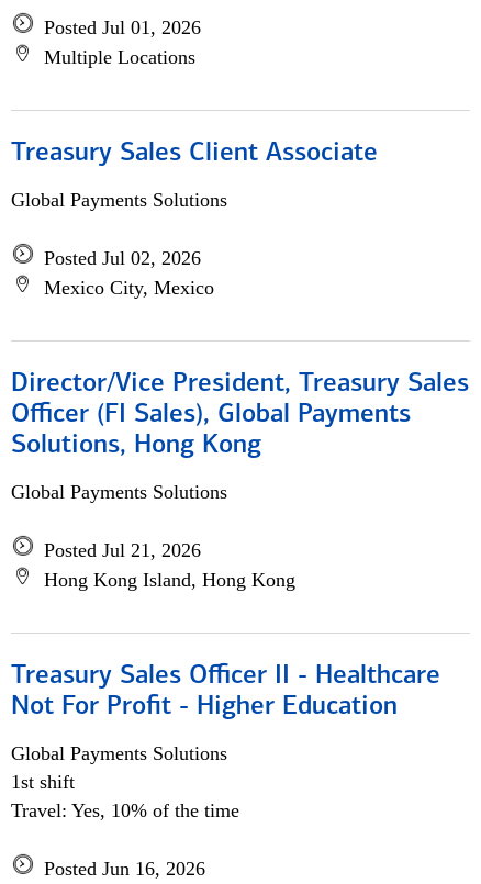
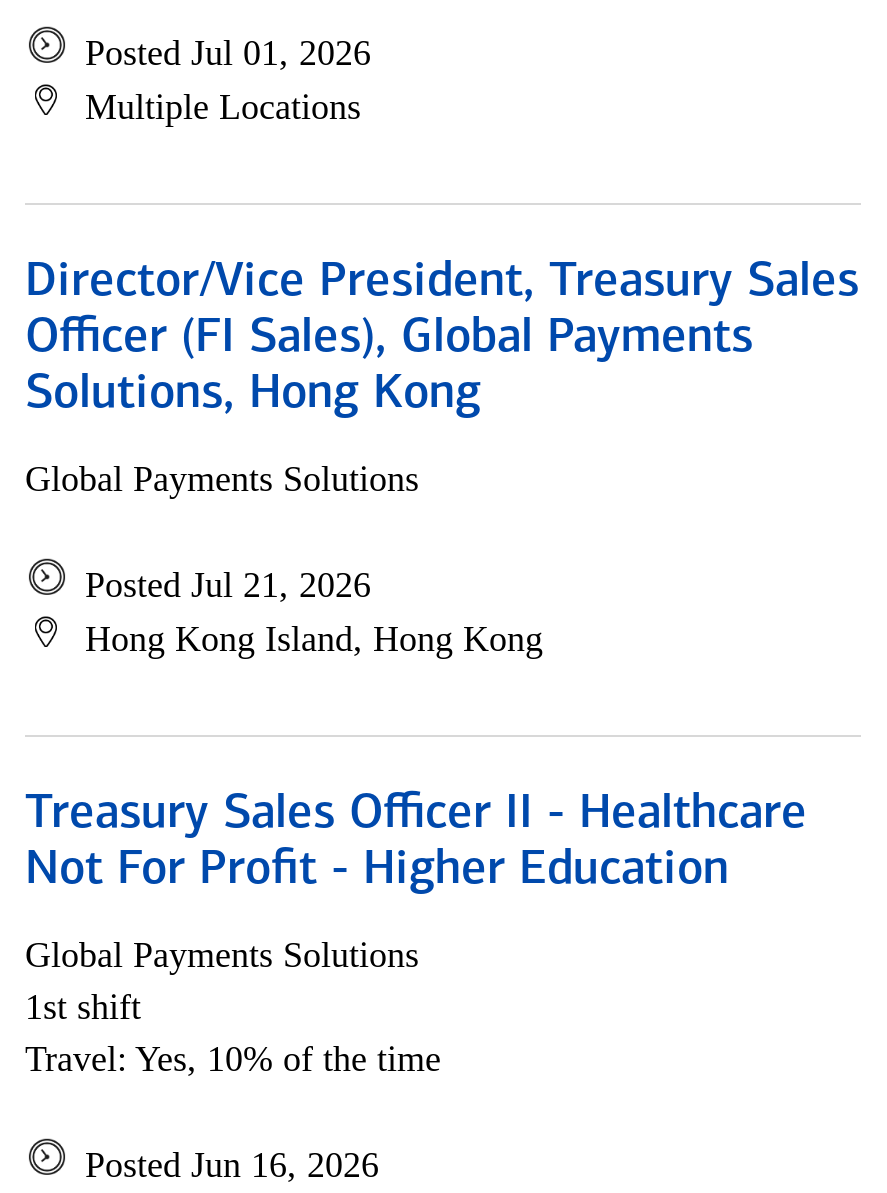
- Treasury Sales Client Associate
- Global Payments Solutions
- Posted Jul 02, 2026
- Mexico City, Mexico
